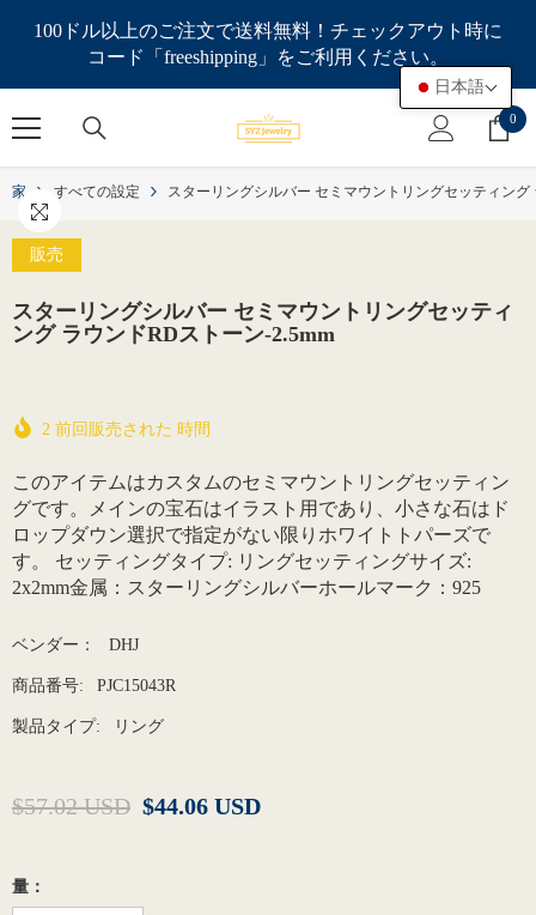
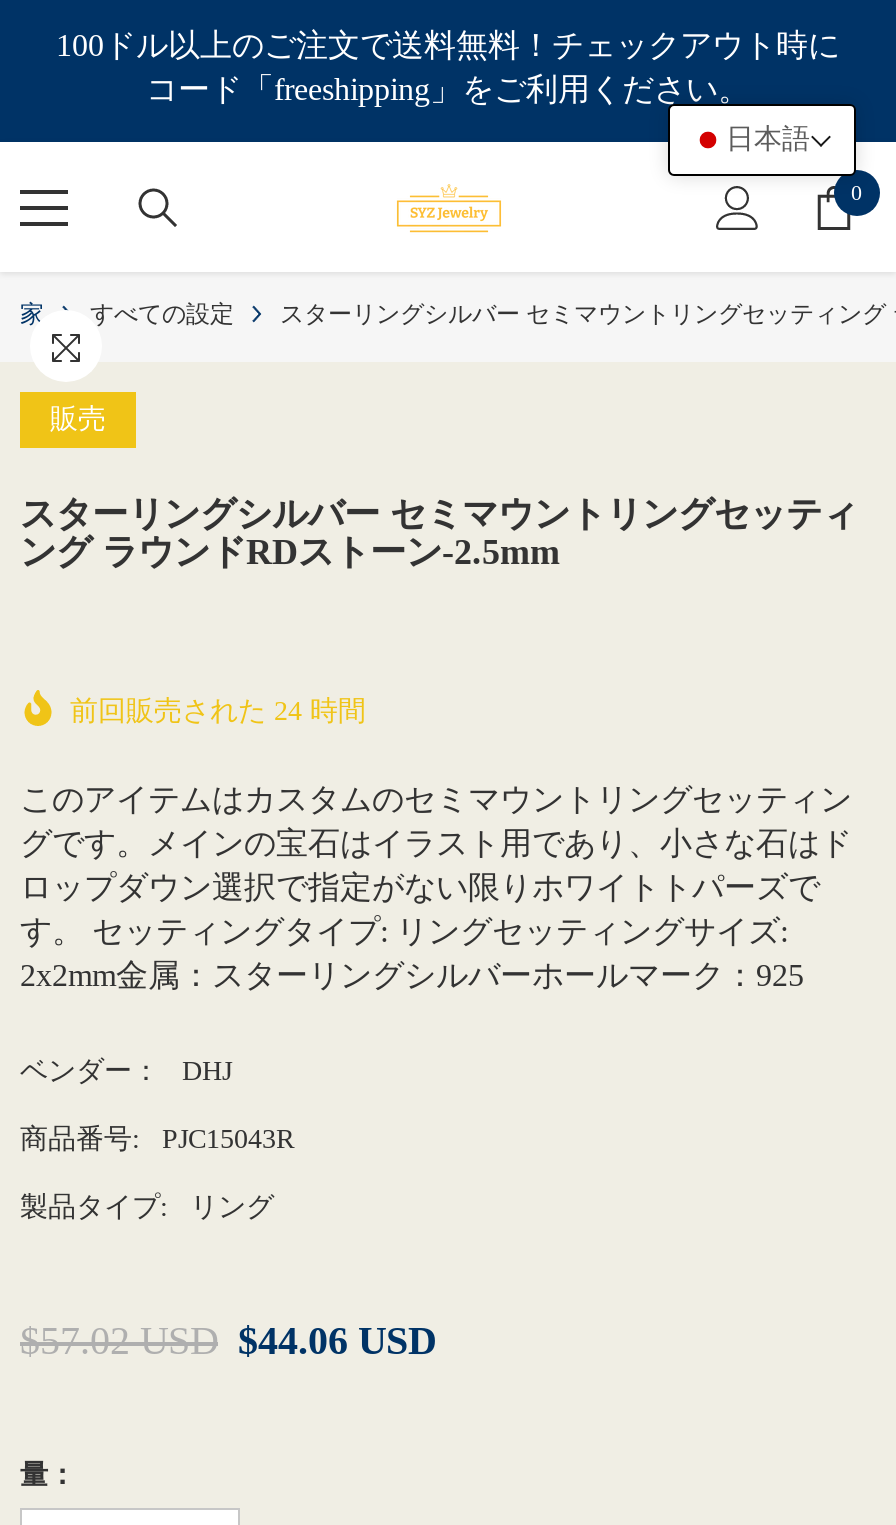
- 2前回販売された時間
+ 前回販売された24時間
